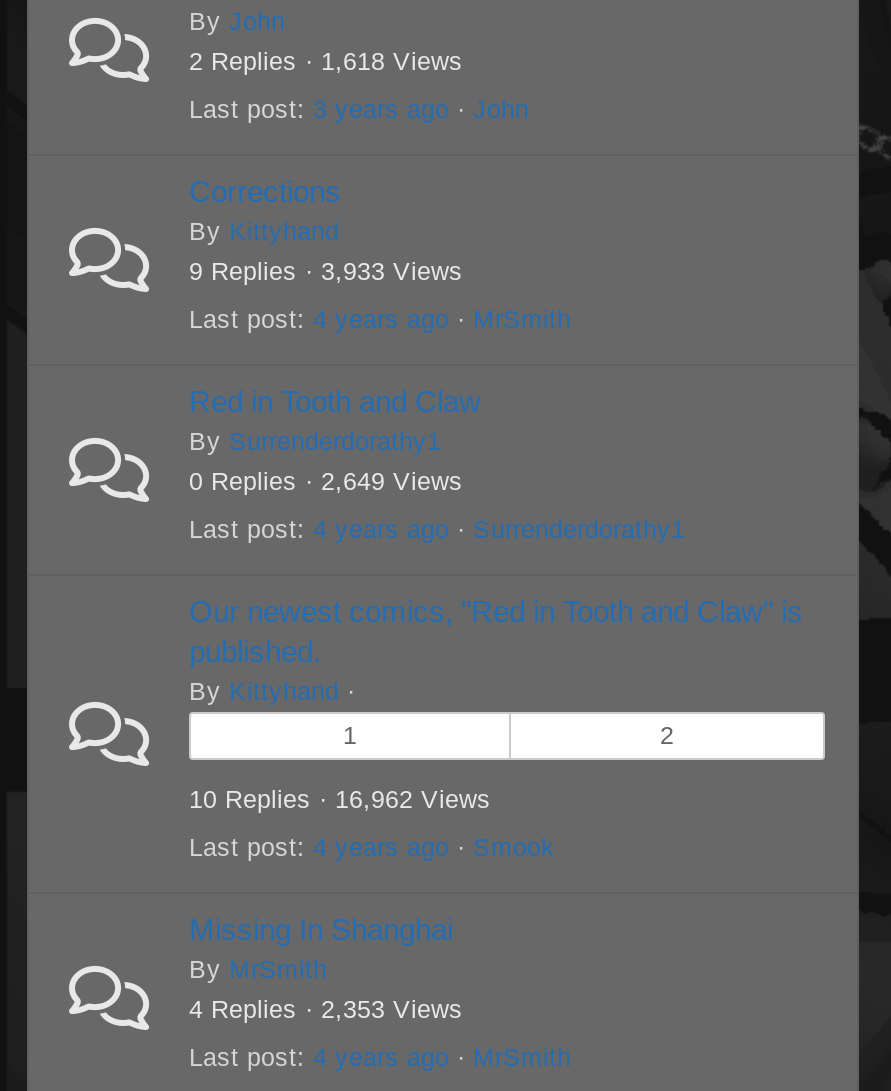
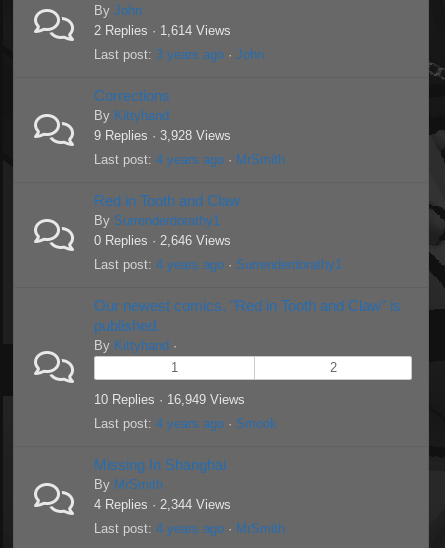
- 2 Replies · 1,618 Views
+ 2 Replies · 1,614 Views

- 9 Replies · 3,933 Views
+ 9 Replies · 3,928 Views

- 0 Replies · 2,649 Views
+ 0 Replies · 2,646 Views

- 10 Replies · 16,962 Views
+ 10 Replies · 16,949 Views

- 4 Replies · 2,353 Views
+ 4 Replies · 2,344 Views
